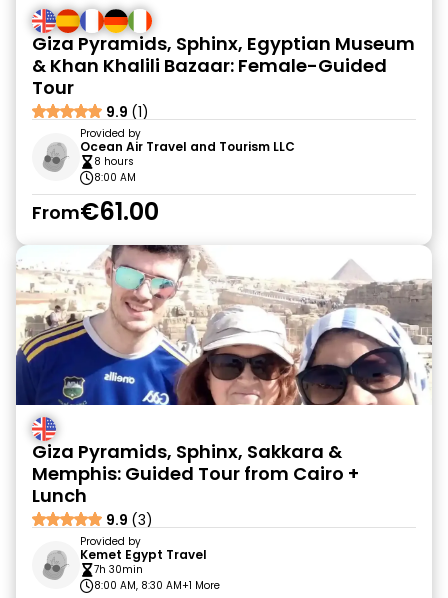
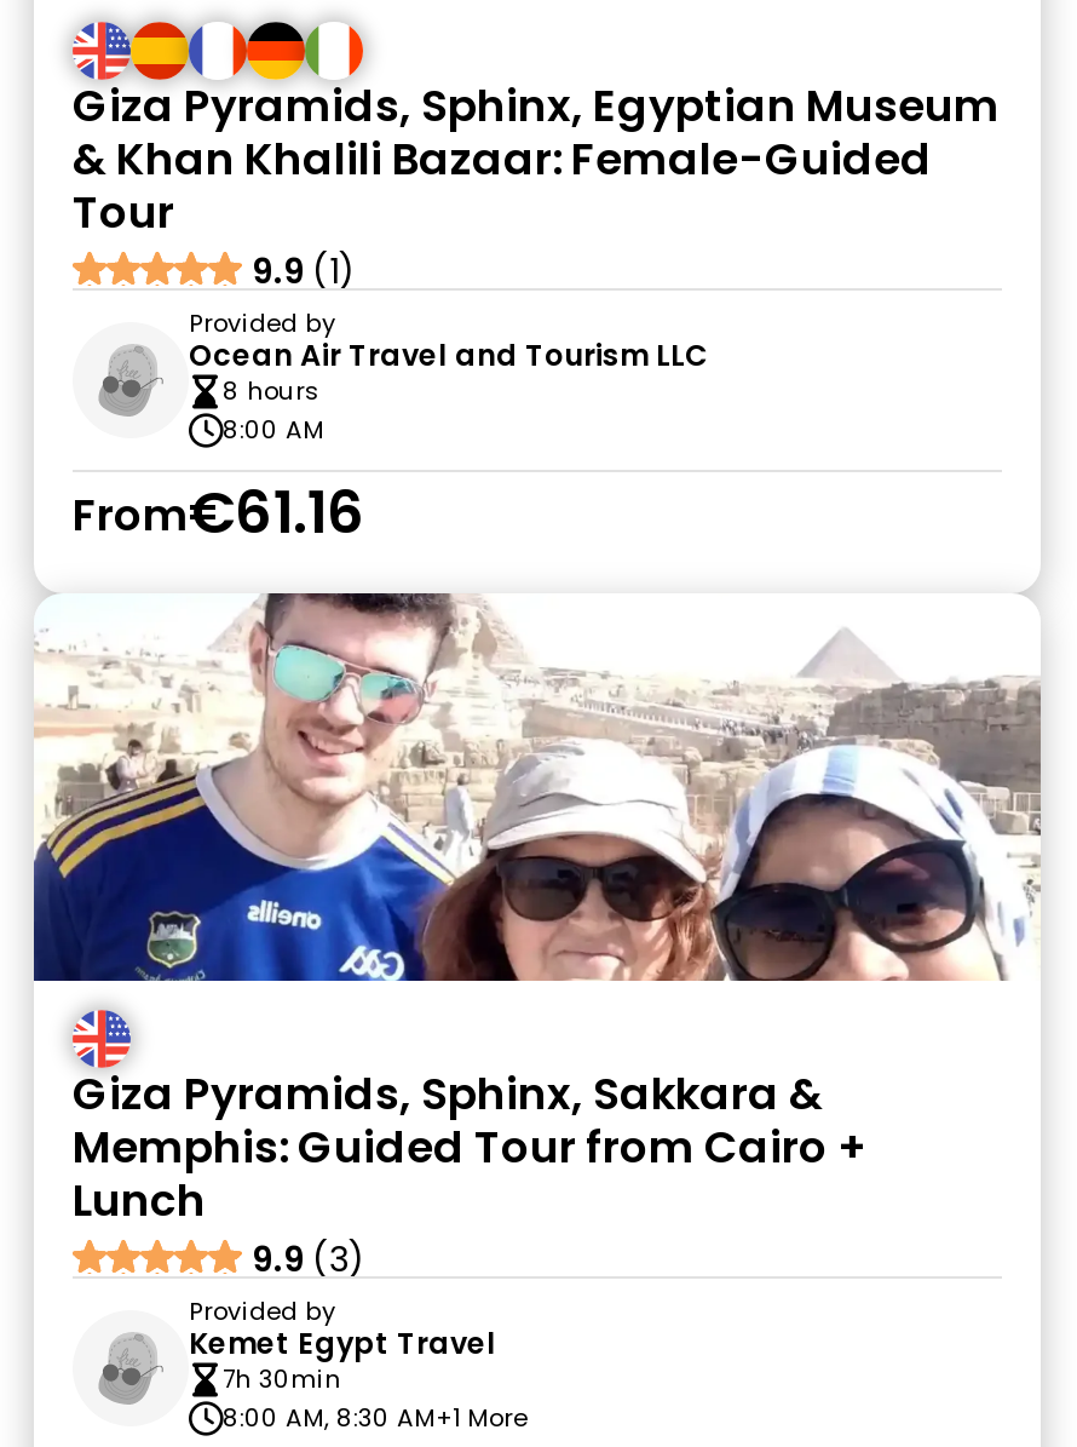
- From€61.00
+ From€61.16
